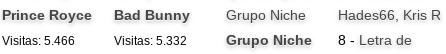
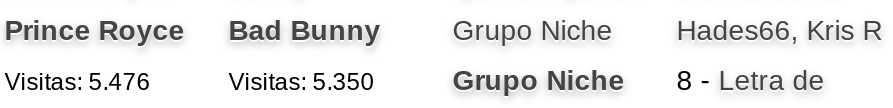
- Visitas: 5.466
+ Visitas: 5.476

- Visitas: 5.332
+ Visitas: 5.350
